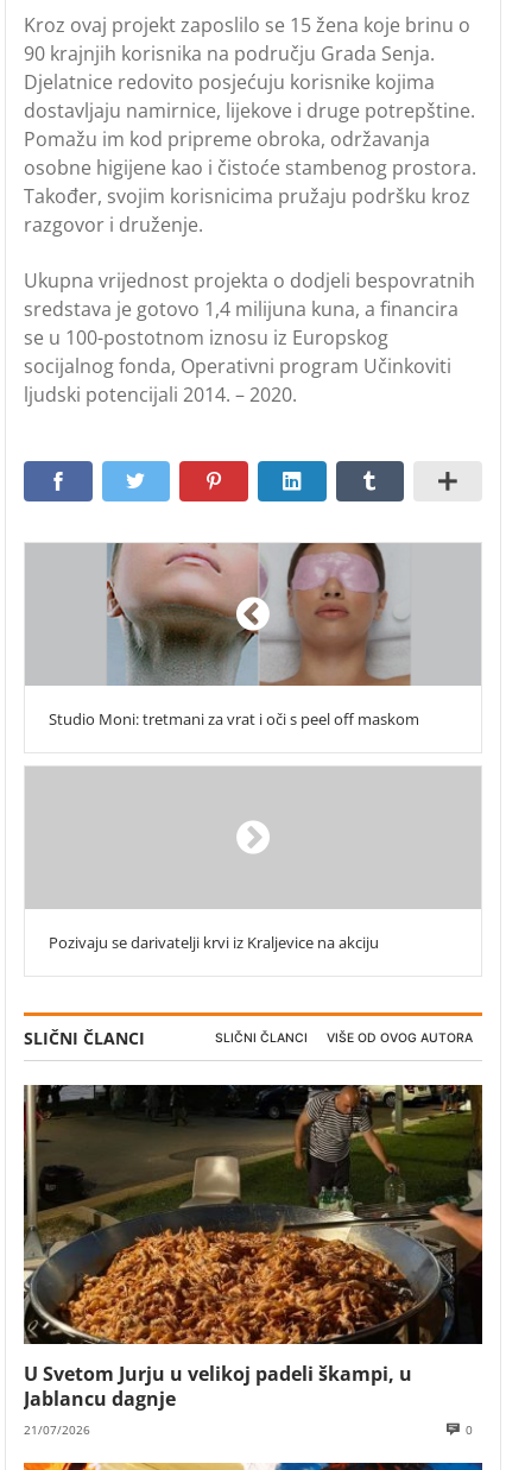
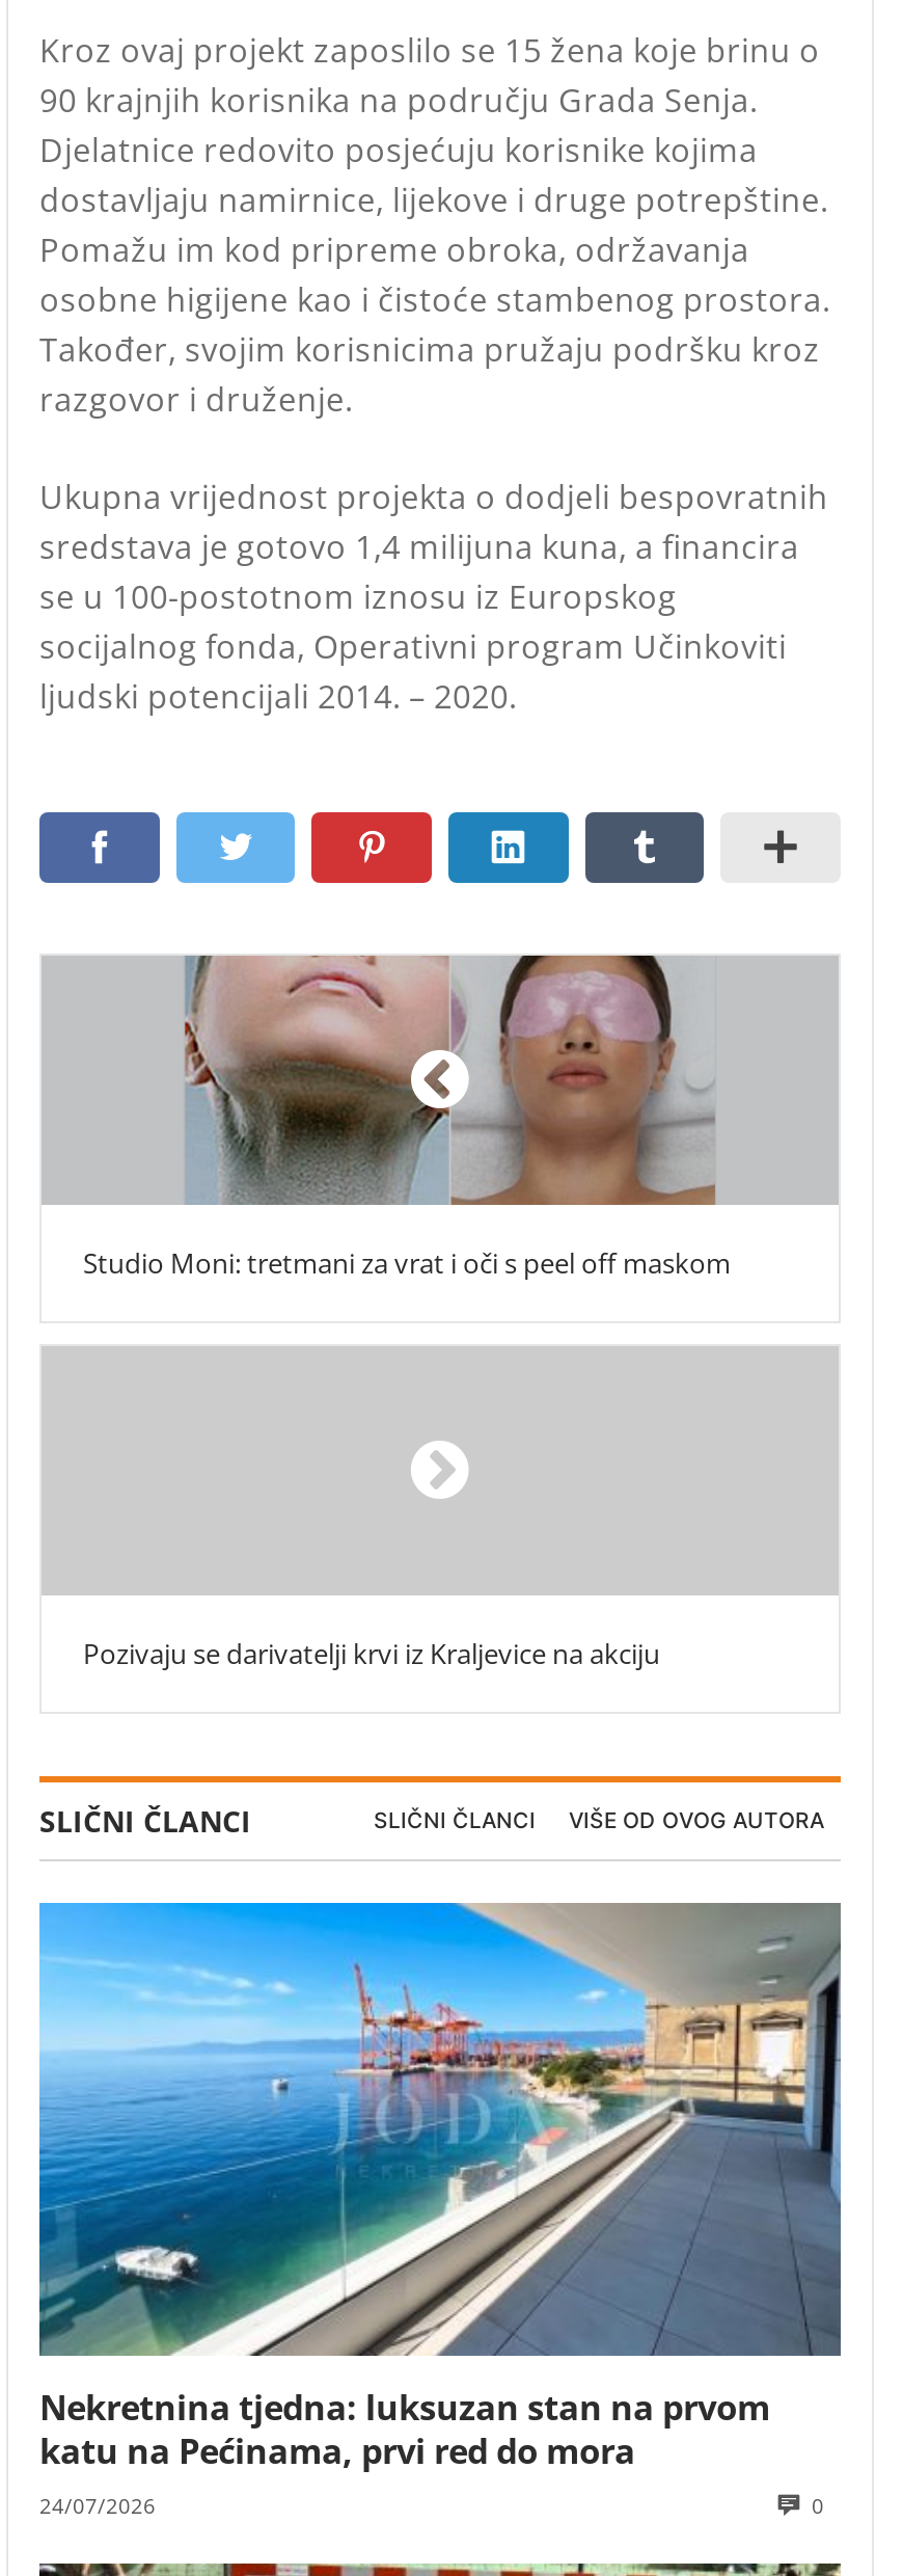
- [image]
- U Svetom Jurju u velikoj padeli škampi, u
- Jablancu dagnje
- 21/07/2026
+ [image]
+ Nekretnina tjedna: luksuzan stan na prvom
+ katu na Pećinama, prvi red do mora
+ 24/07/2026
